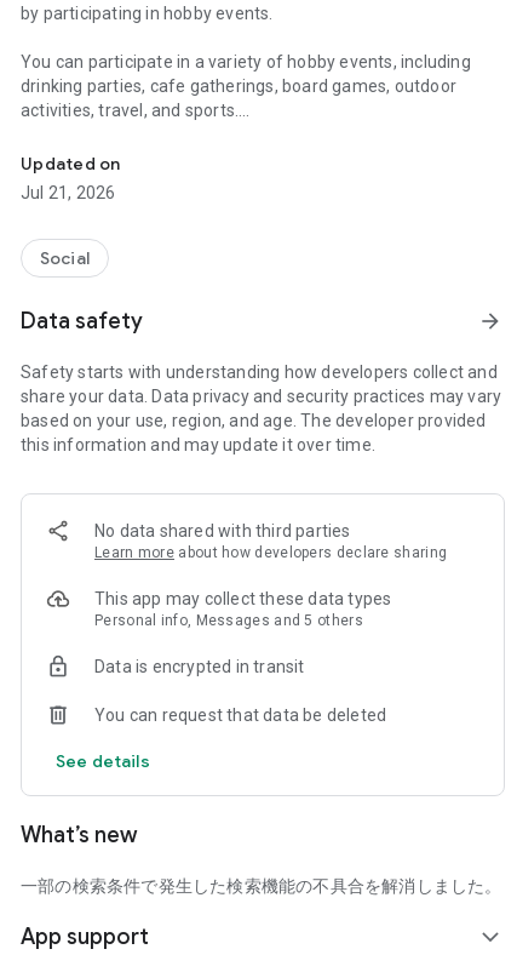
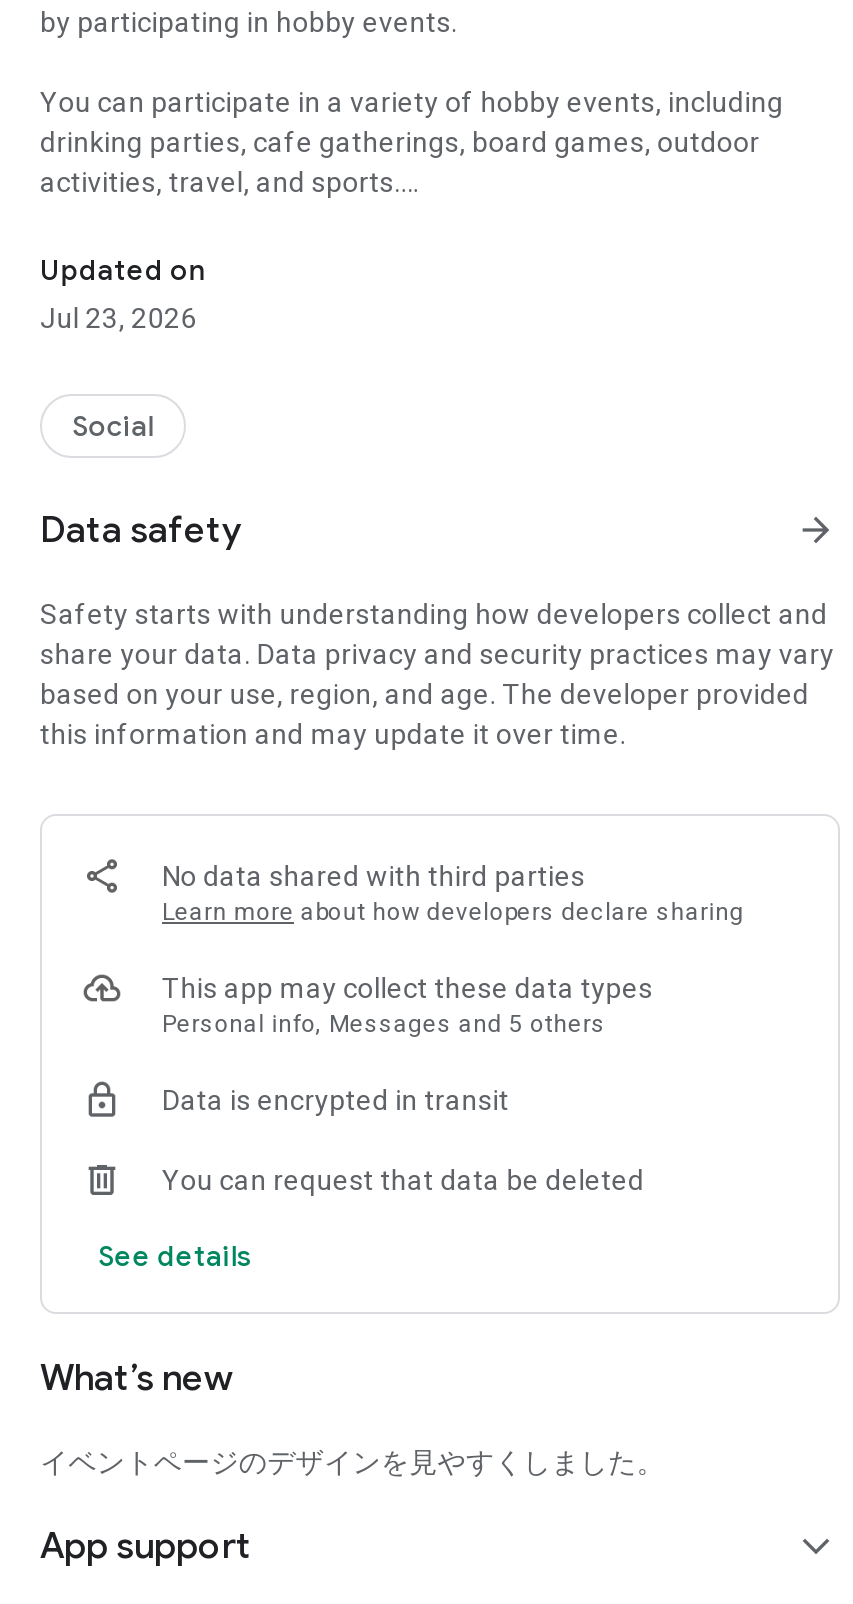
- Jul 21, 2026
+ Jul 23, 2026

- 一部の検索条件で発生した検索機能の不具合を解消しました。
+ イベントページのデザインを見やすくしました。
